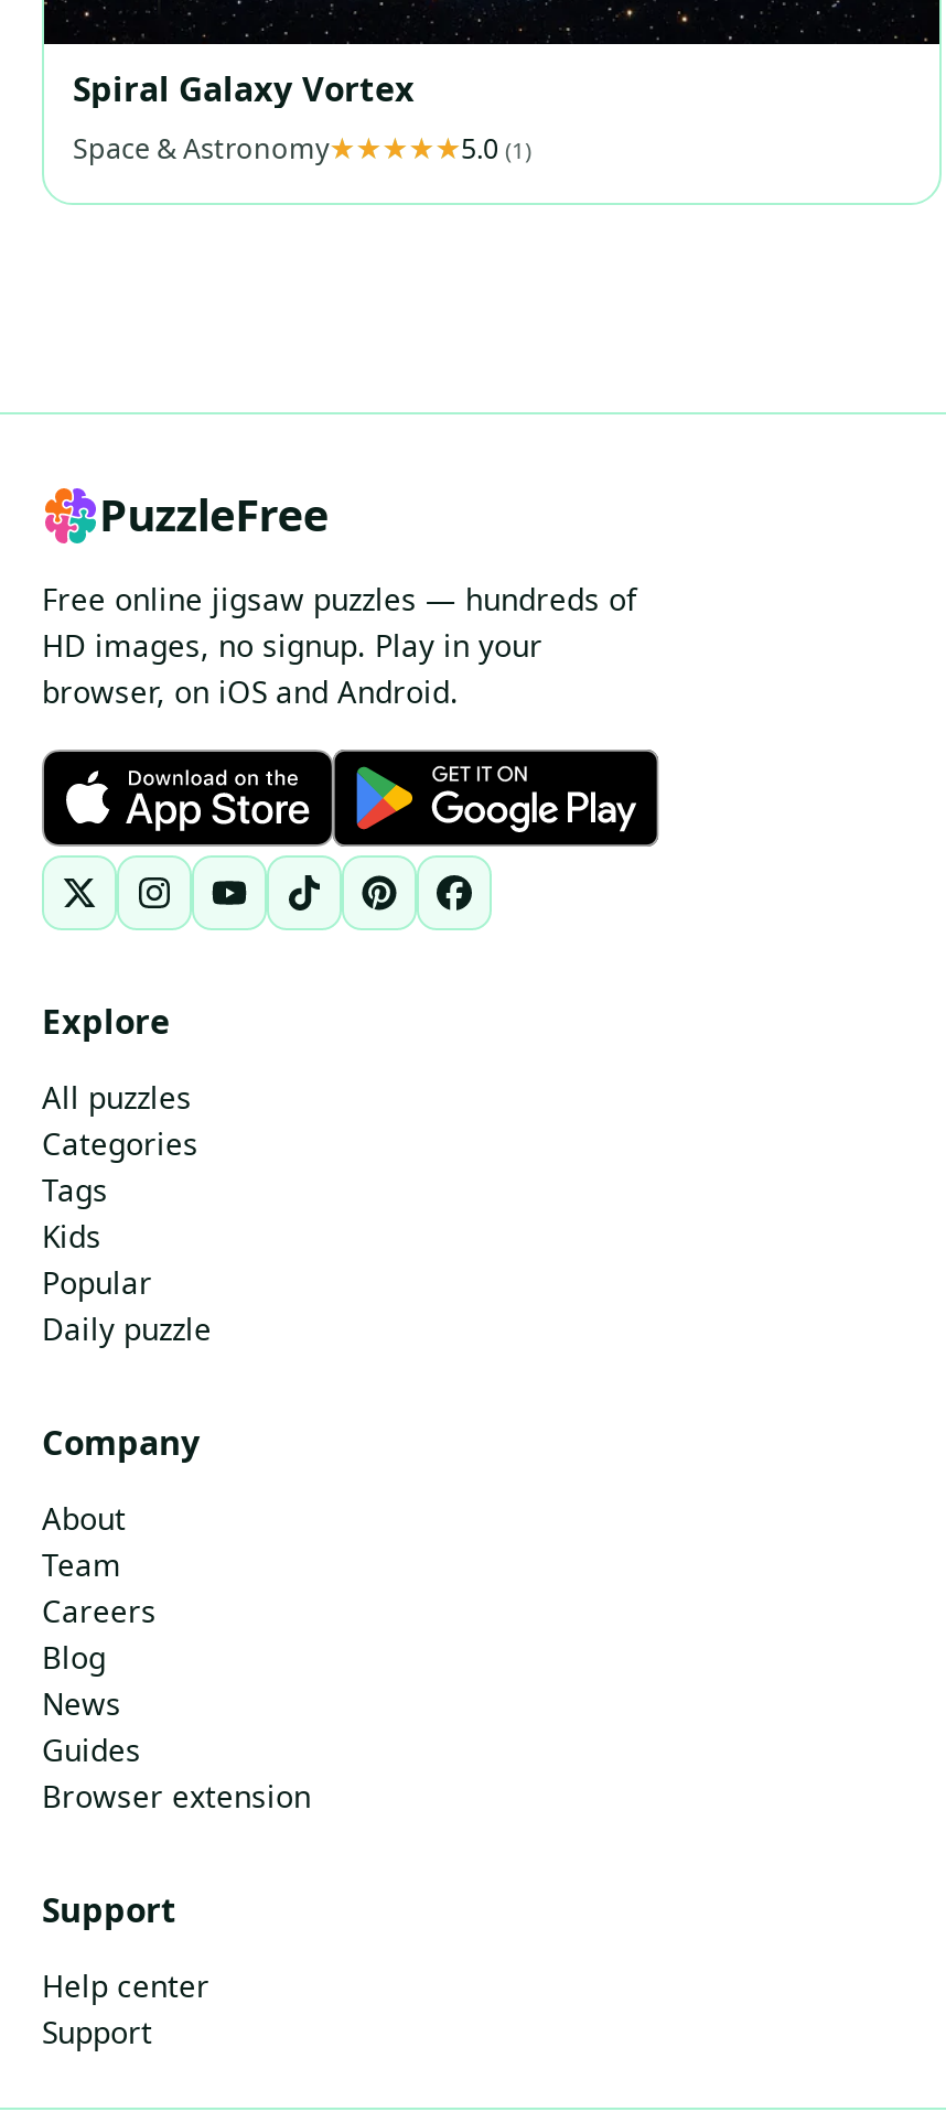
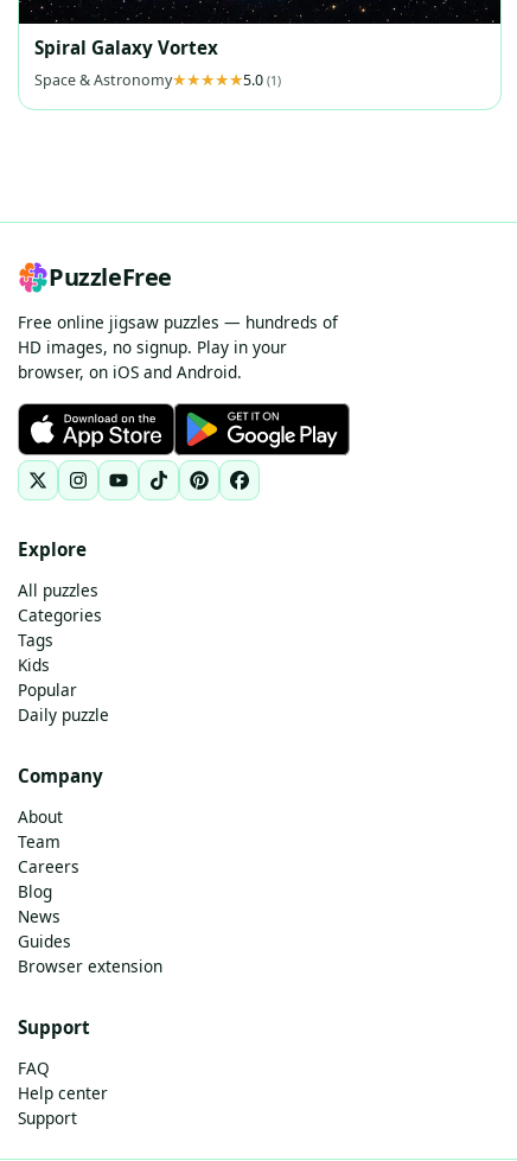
+ FAQ
